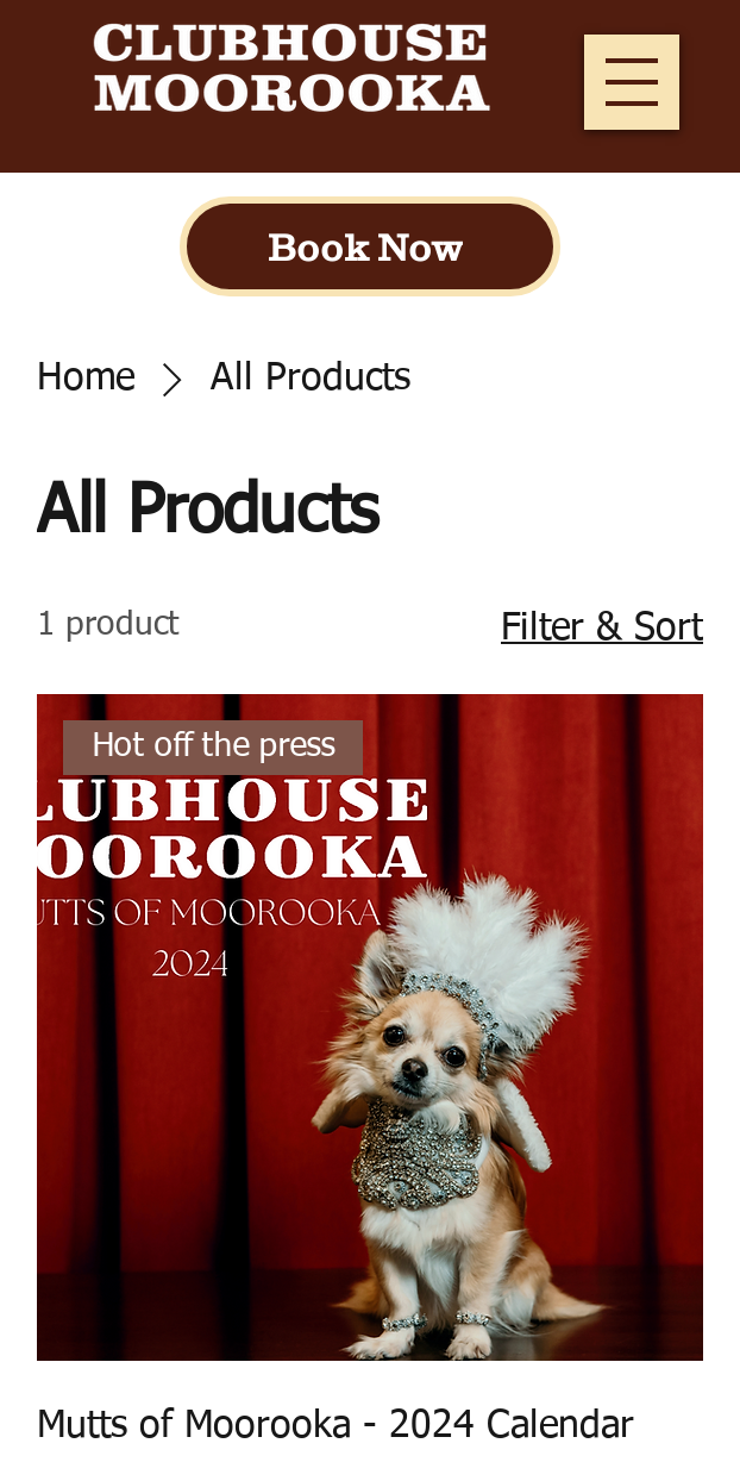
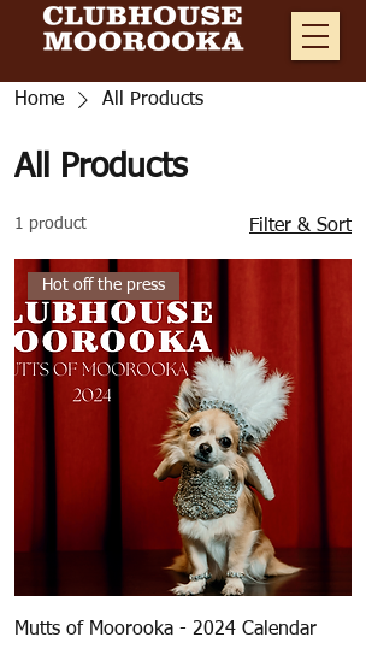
- Book Now
